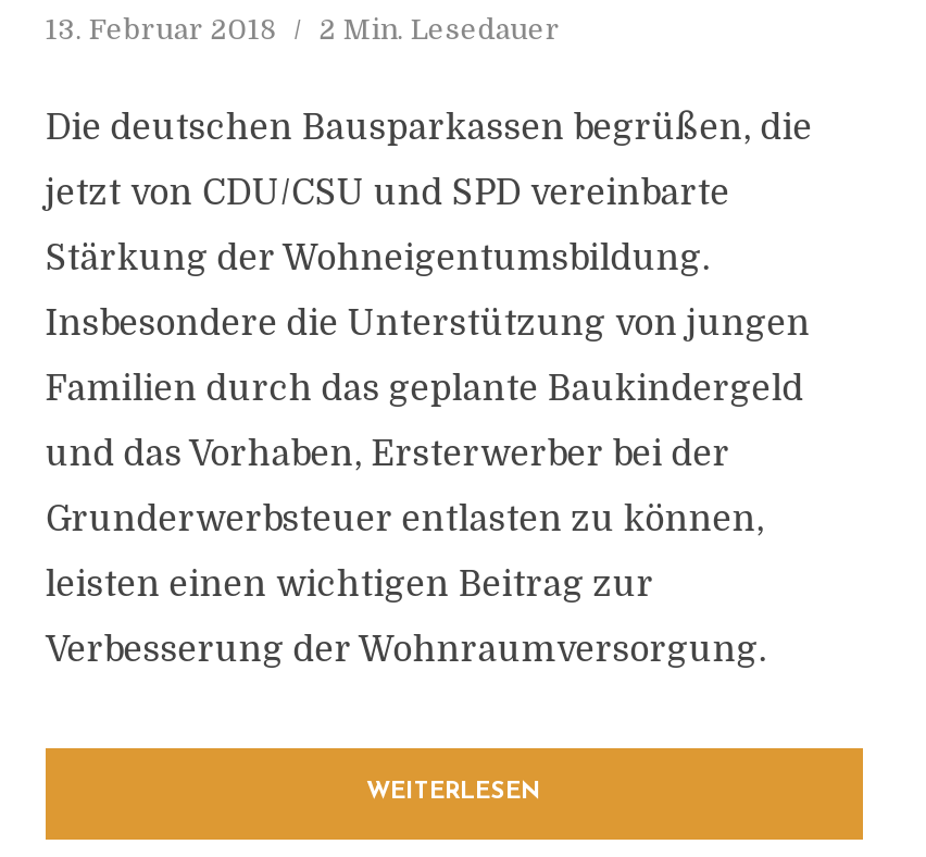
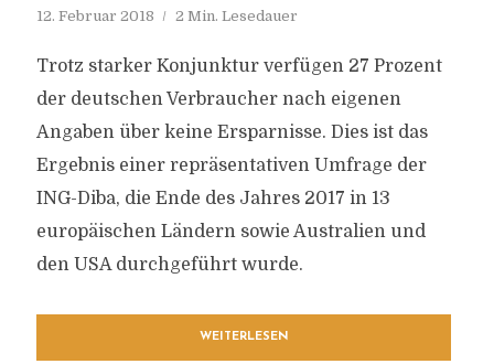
- 13. Februar 2018 2 Min. Lesedauer
+ 12. Februar 2018 2 Min. Lesedauer

- Die deutschen Bausparkassen begrüßen, die
- jetzt von CDU/CSU und SPD vereinbarte
- Stärkung der Wohneigentumsbildung.
- Insbesondere die Unterstützung von jungen
- Familien durch das geplante Baukindergeld
- und das Vorhaben, Ersterwerber bei der
- Grunderwerbsteuer entlasten zu können,
- leisten einen wichtigen Beitrag zur
- Verbesserung der Wohnraumversorgung.
+ Trotz starker Konjunktur verfügen 27 Prozent
+ der deutschen Verbraucher nach eigenen
+ Angaben über keine Ersparnisse. Dies ist das
+ Ergebnis einer repräsentativen Umfrage der
+ ING-Diba, die Ende des Jahres 2017 in 13
+ europäischen Ländern sowie Australien und
+ den USA durchgeführt wurde.
